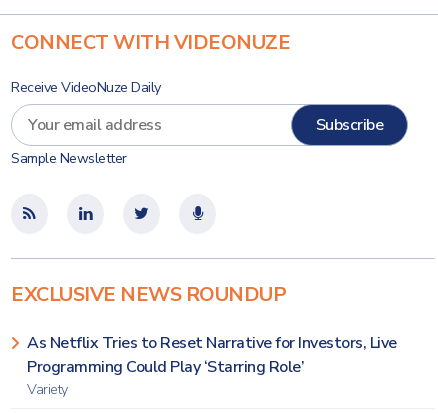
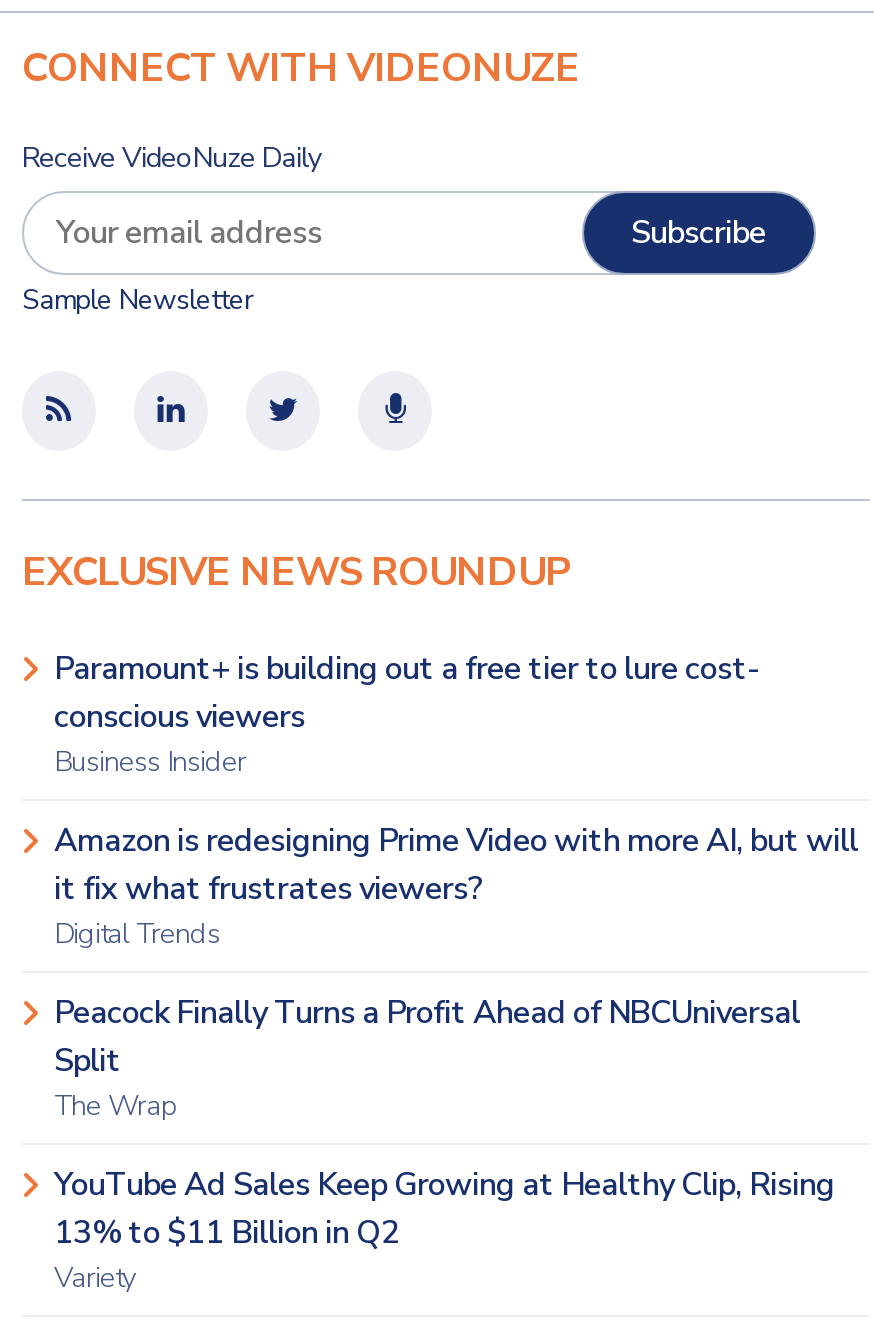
- As Netflix Tries to Reset Narrative for Investors, Live
- Programming Could Play ‘Starring Role’
+ Paramount+ is building out a free tier to lure cost-
+ conscious viewers
+ Business Insider
+ Amazon is redesigning Prime Video with more AI, but will
+ it fix what frustrates viewers?
+ Digital Trends
+ Peacock Finally Turns a Profit Ahead of NBCUniversal
+ Split
+ The Wrap
+ YouTube Ad Sales Keep Growing at Healthy Clip, Rising
+ 13% to $11 Billion in Q2
